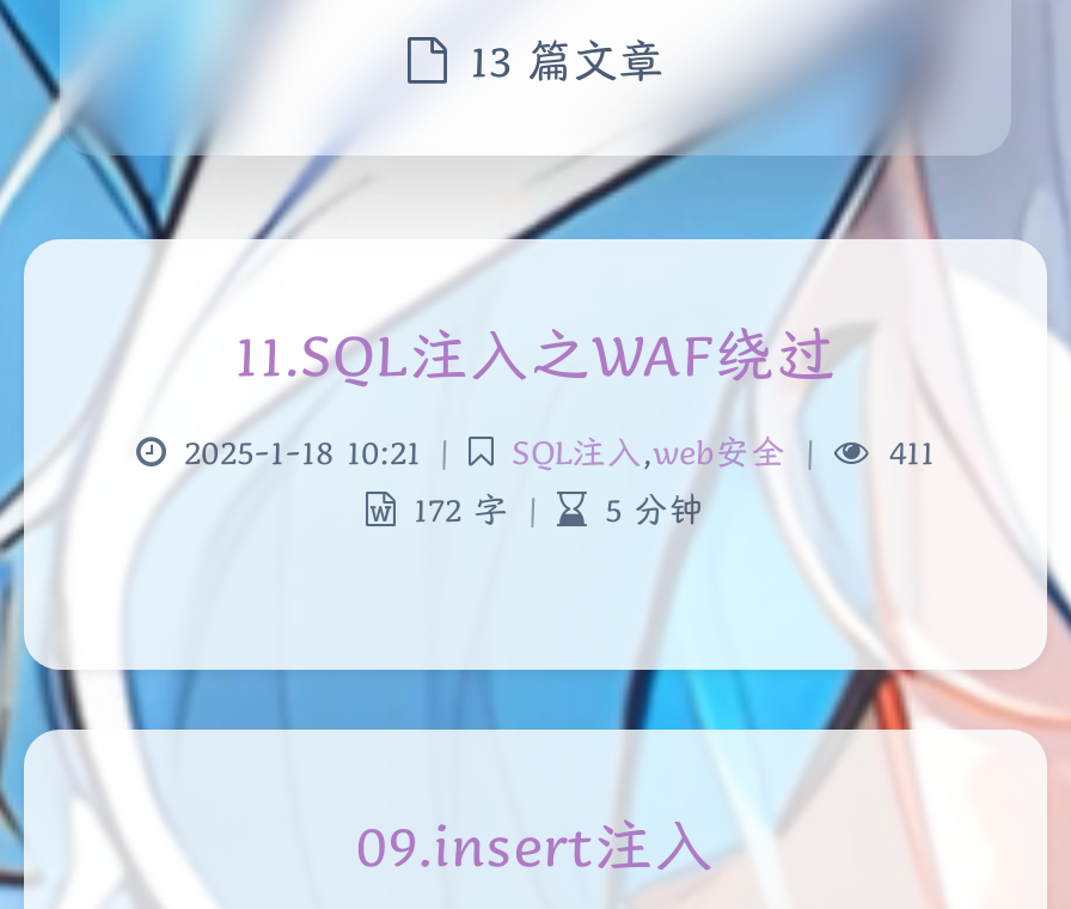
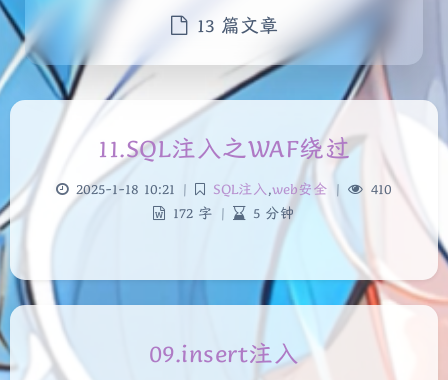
- 411
+ 410
